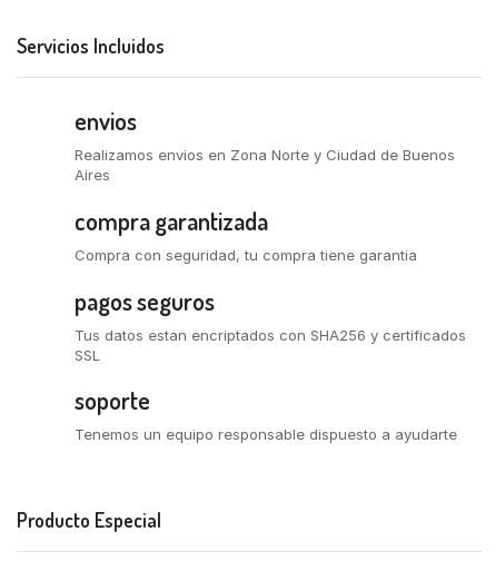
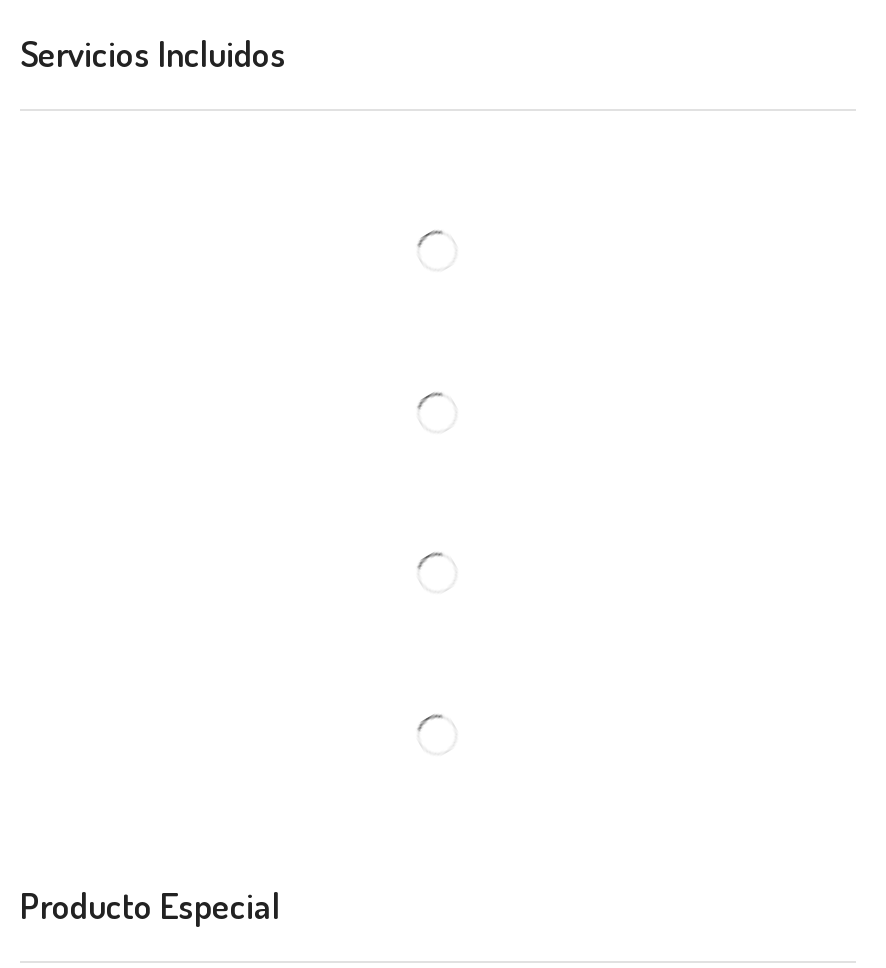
- envios
- Realizamos envios en Zona Norte y Ciudad de Buenos
- Aires
- compra garantizada
- Compra con seguridad, tu compra tiene garantia
- pagos seguros
- Tus datos estan encriptados con SHA256 y certificados
- SSL
- soporte
- Tenemos un equipo responsable dispuesto a ayudarte
